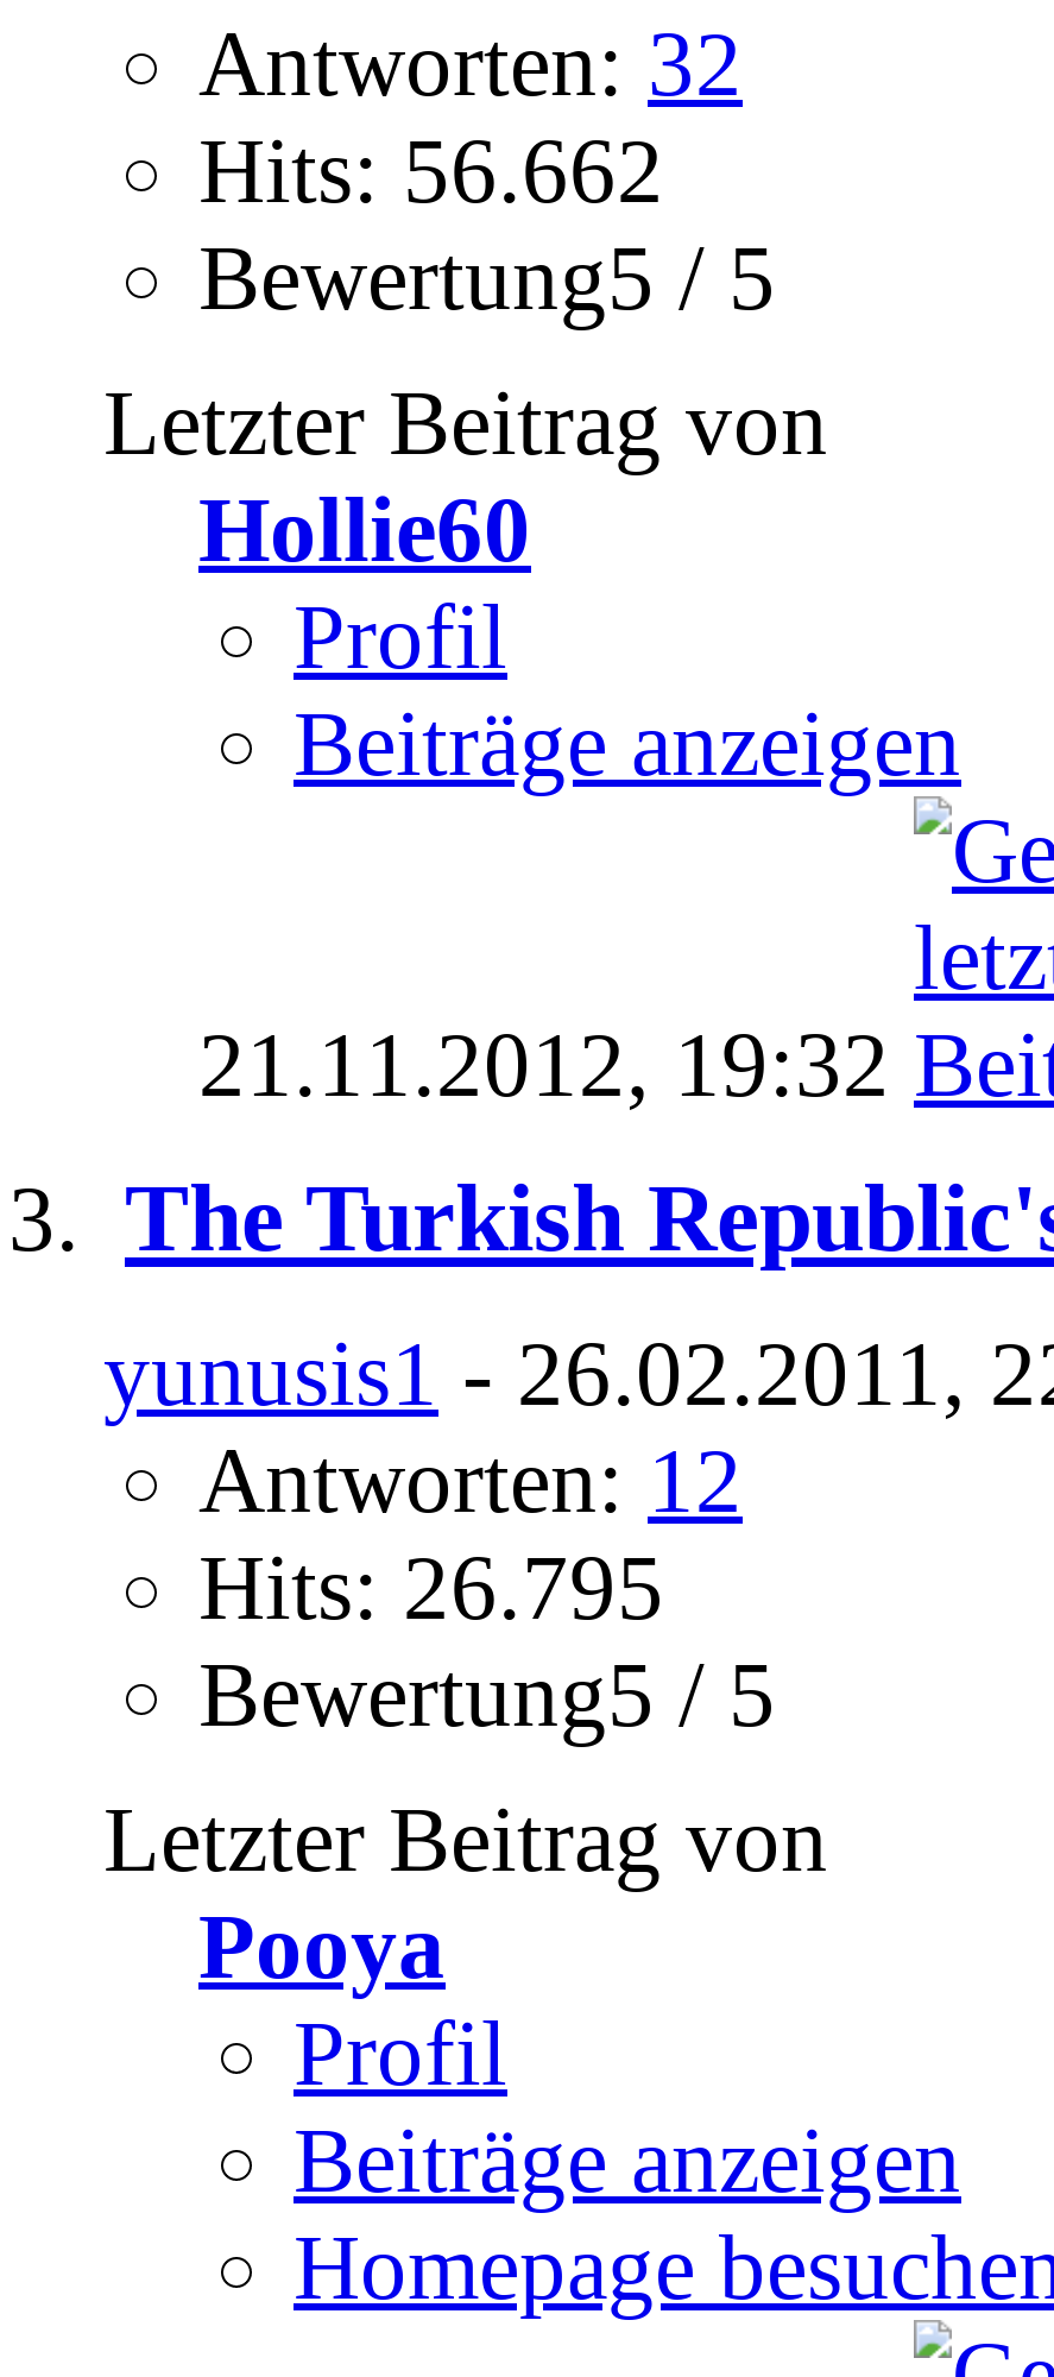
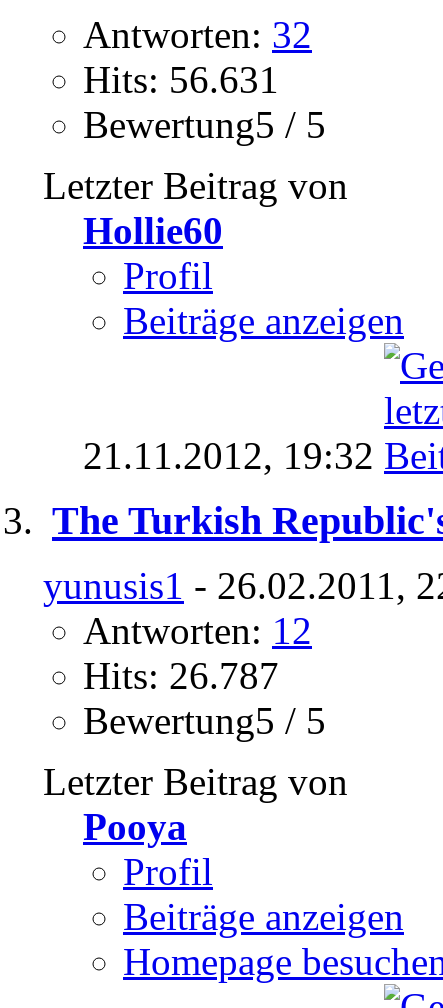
- Hits: 56.662
+ Hits: 56.631

- Hits: 26.795
+ Hits: 26.787
